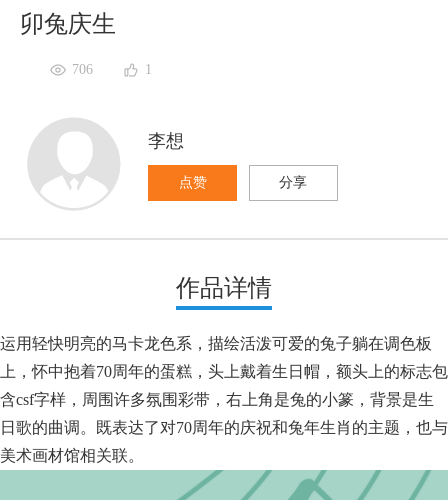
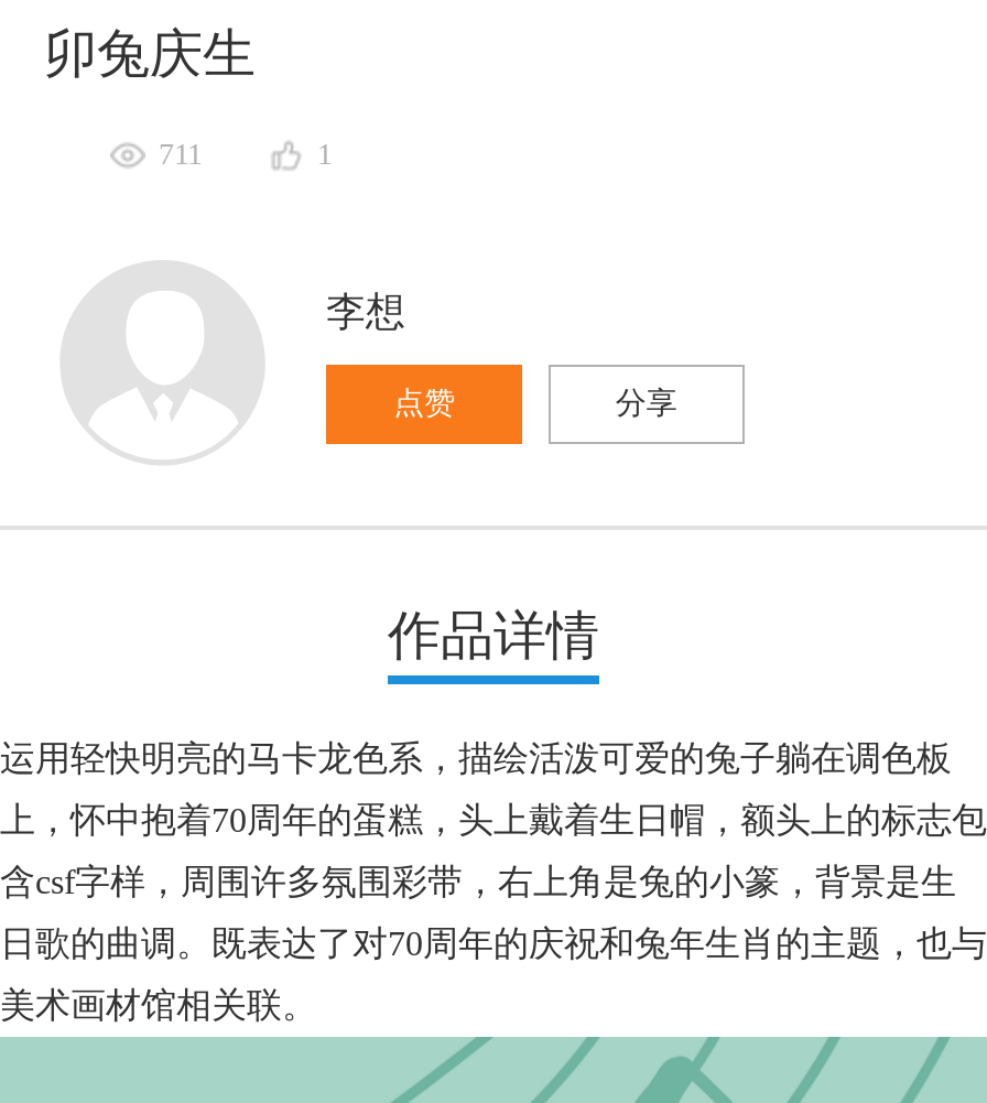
- 706
+ 711
